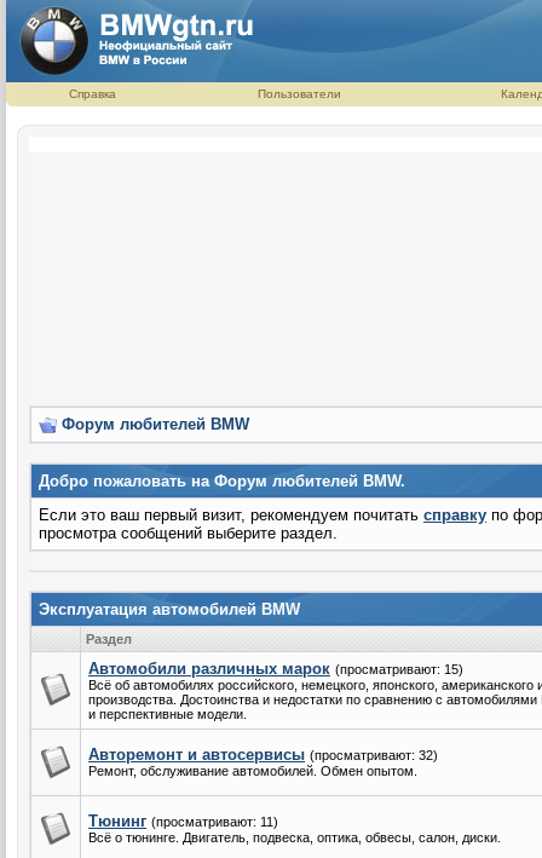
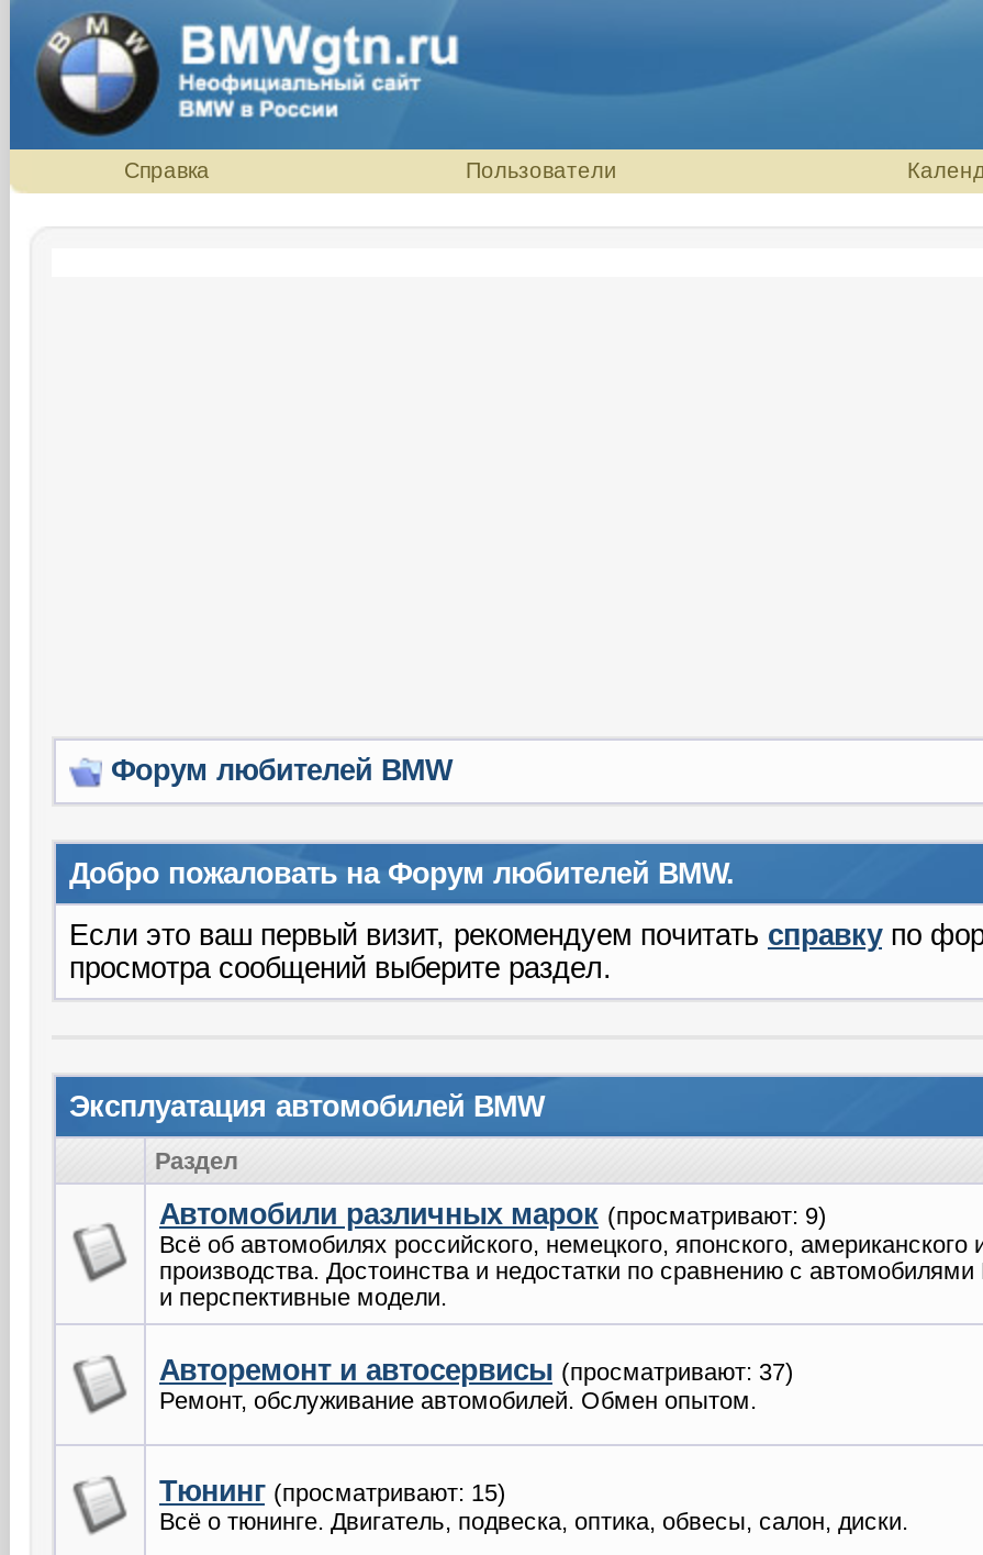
- Автомобили различных марок (просматривают: 15)
+ Автомобили различных марок (просматривают: 9)

- Авторемонт и автосервисы (просматривают: 32)
+ Авторемонт и автосервисы (просматривают: 37)

- Тюнинг (просматривают: 11)
+ Тюнинг (просматривают: 15)
